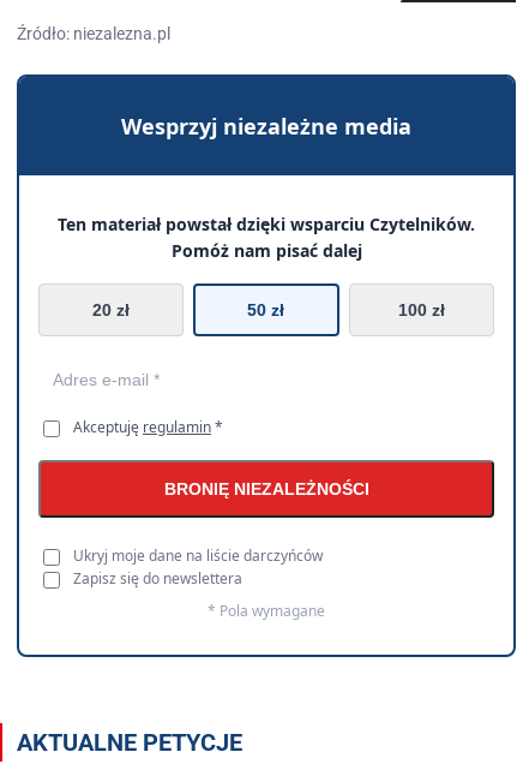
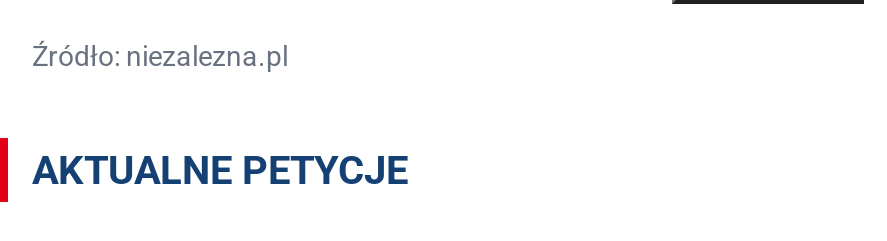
- [image]
- Wesprzyj niezależne media
- Ten materiał powstał dzięki wsparciu Czytelników.
- Pomóż nam pisać dalej
- 20 zł
- 50 zł
- 100 zł

- Akceptuję regulamin *
- BRONIĘ NIEZALEŻNOŚCI
- Ukryj moje dane na liście darczyńców
- Zapisz się do newslettera
- * Pola wymagane
